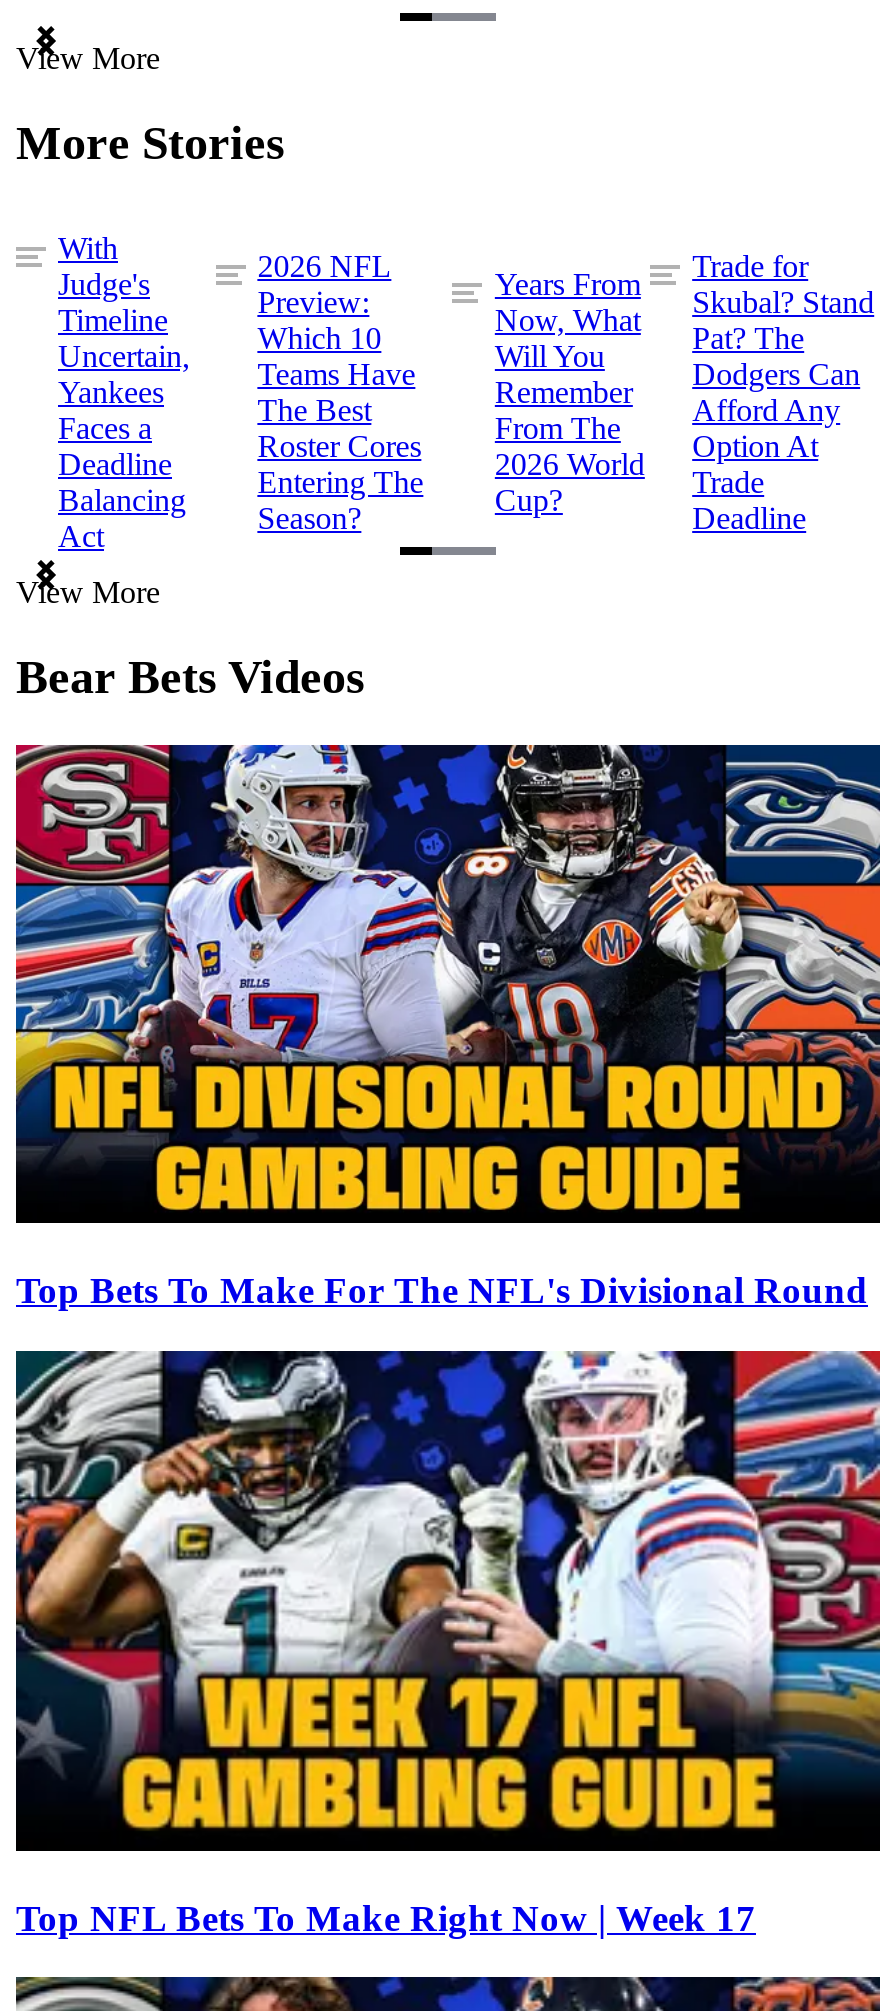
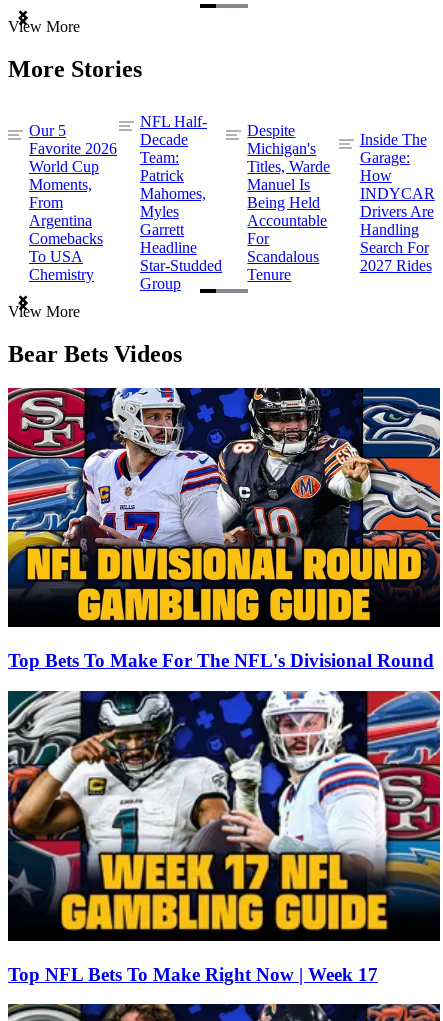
- With
- Judge's
- Timeline
- Uncertain,
- Yankees
- Faces a
- Deadline
- Balancing
- Act
+ Our 5
+ Favorite 2026
+ World Cup
+ Moments,
+ From
+ Argentina
+ Comebacks
+ To USA
+ Chemistry

- 2026 NFL
- Preview:
- Which 10
- Teams Have
- The Best
- Roster Cores
- Entering The
- Season?
+ NFL Half-
+ Decade
+ Team:
+ Patrick
+ Mahomes,
+ Myles
+ Garrett
+ Headline
+ Star-Studded
+ Group

- Trade for
- Skubal? Stand
- Pat? The
- Dodgers Can
- Afford Any
- Option At
- Trade
- Deadline
+ Inside The
+ Garage:
+ How
+ INDYCAR
+ Drivers Are
+ Handling
+ Search For
+ 2027 Rides

- Years From
- Now, What
- Will You
- Remember
- From The
- 2026 World
- Cup?
+ Despite
+ Michigan's
+ Titles, Warde
+ Manuel Is
+ Being Held
+ Accountable
+ For
+ Scandalous
+ Tenure
